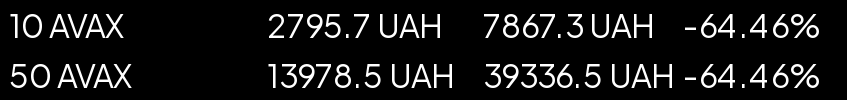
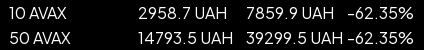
- 2795.7 UAH
+ 2958.7 UAH

- 7867.3 UAH
+ 7859.9 UAH

- -64.46%
+ -62.35%

- 13978.5 UAH
+ 14793.5 UAH

- 39336.5 UAH -64.46%
+ 39299.5 UAH -62.35%
